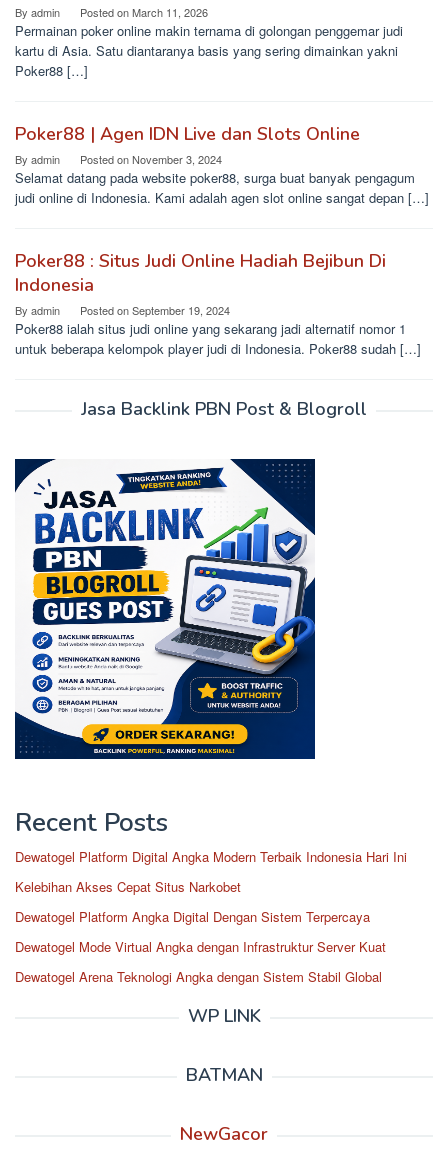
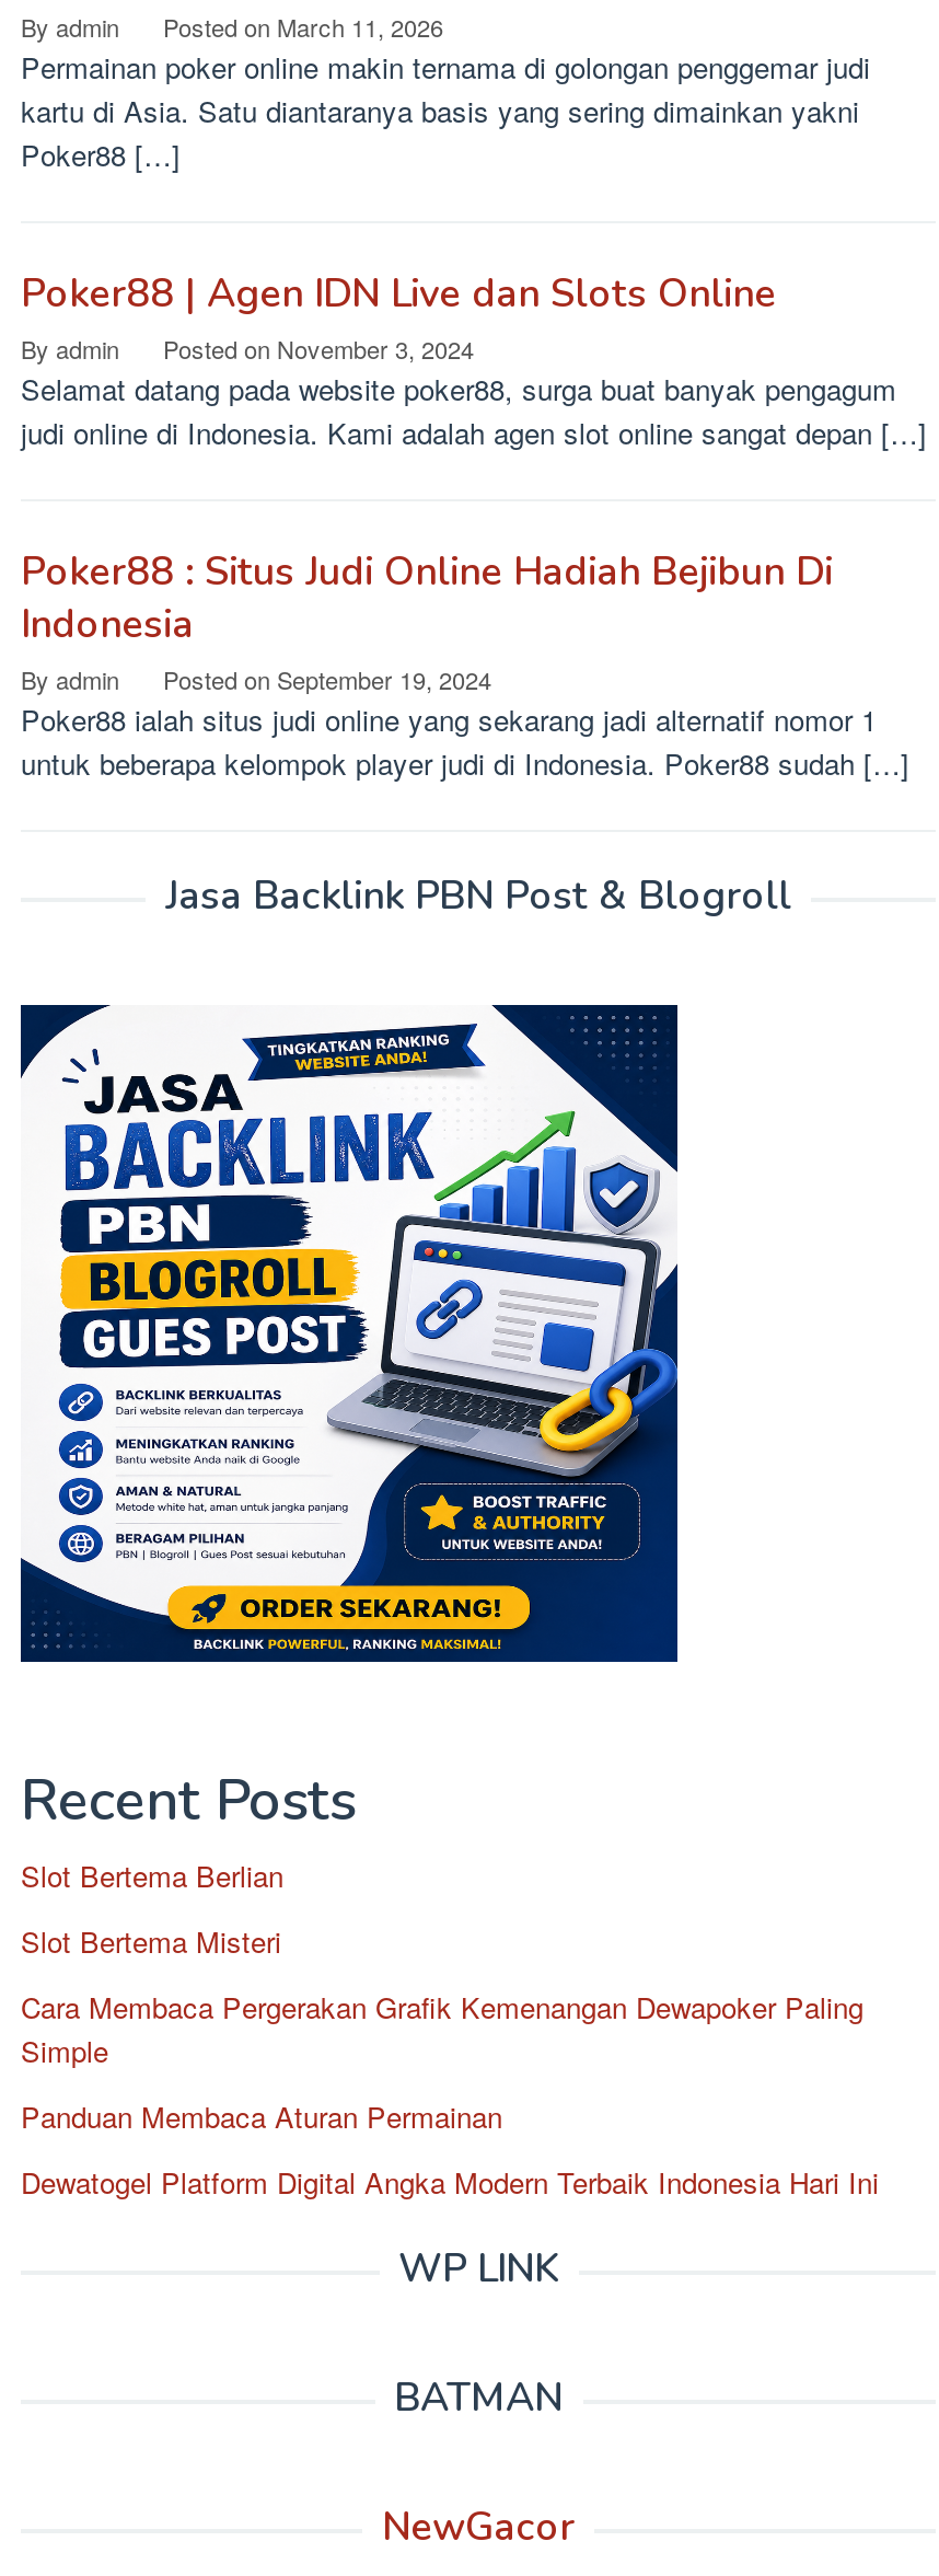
+ Slot Bertema Berlian
+ Slot Bertema Misteri
+ Cara Membaca Pergerakan Grafik Kemenangan Dewapoker Paling
+ Simple
+ Panduan Membaca Aturan Permainan

moved down: Dewatogel Platform Digital Angka Modern Terbaik Indonesia Hari Ini

- Kelebihan Akses Cepat Situs Narkobet
- Dewatogel Platform Angka Digital Dengan Sistem Terpercaya
- Dewatogel Mode Virtual Angka dengan Infrastruktur Server Kuat
- Dewatogel Arena Teknologi Angka dengan Sistem Stabil Global
